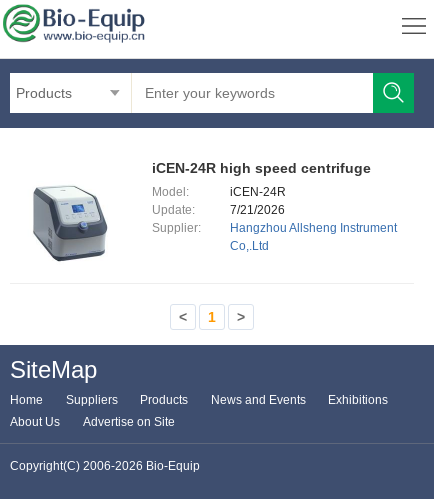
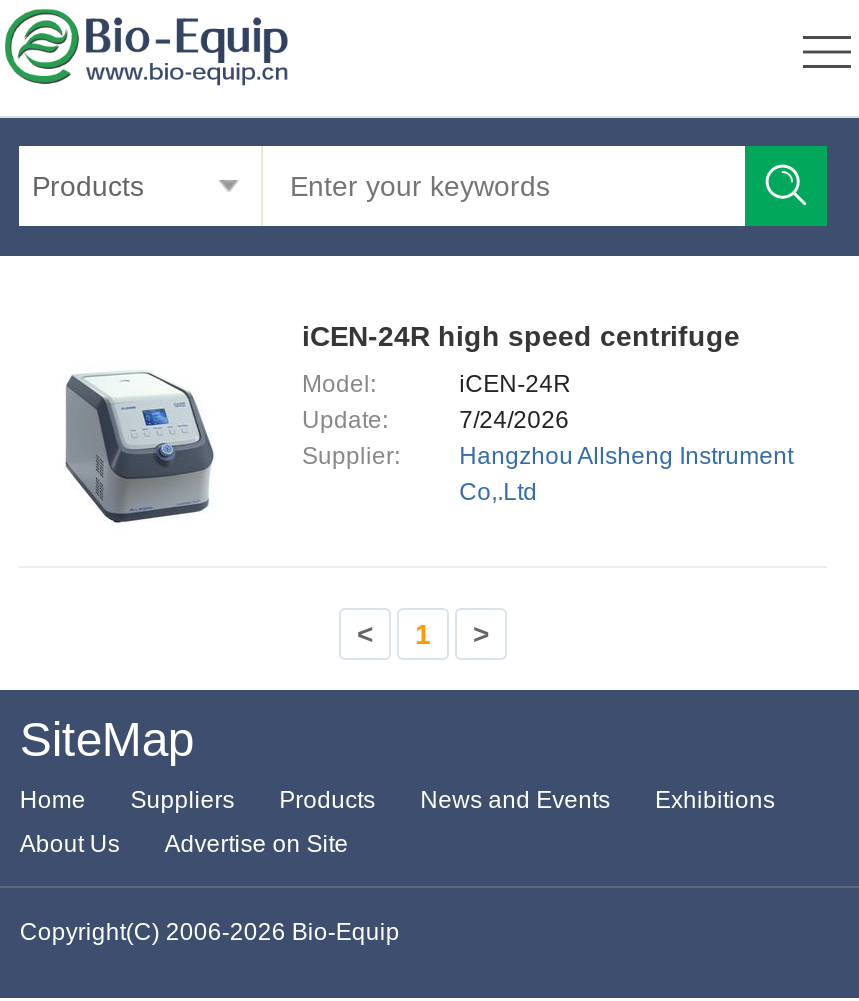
- 7/21/2026
+ 7/24/2026
